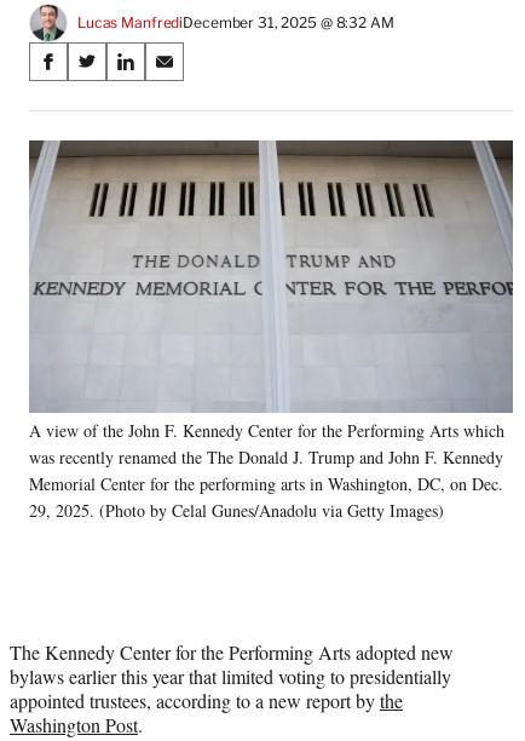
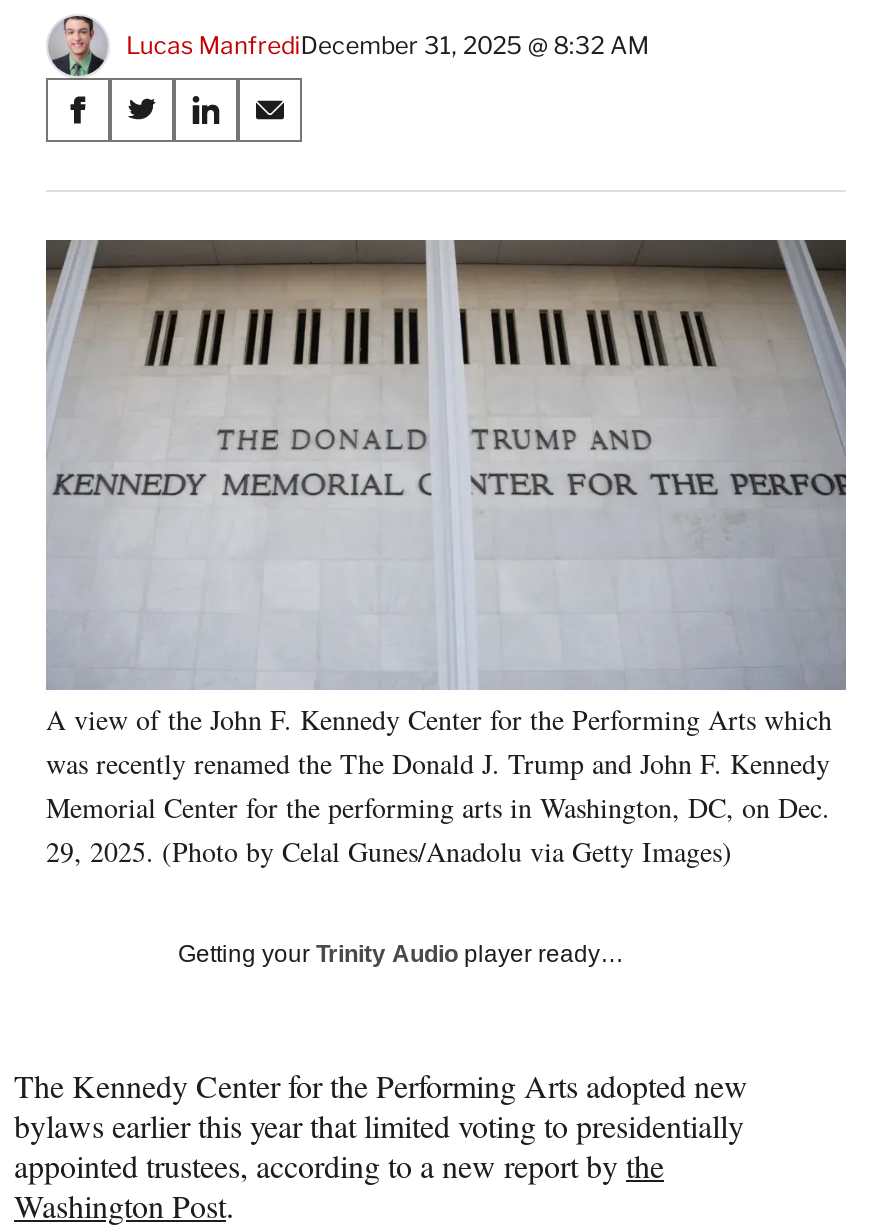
+ Getting your Trinity Audio player ready…
